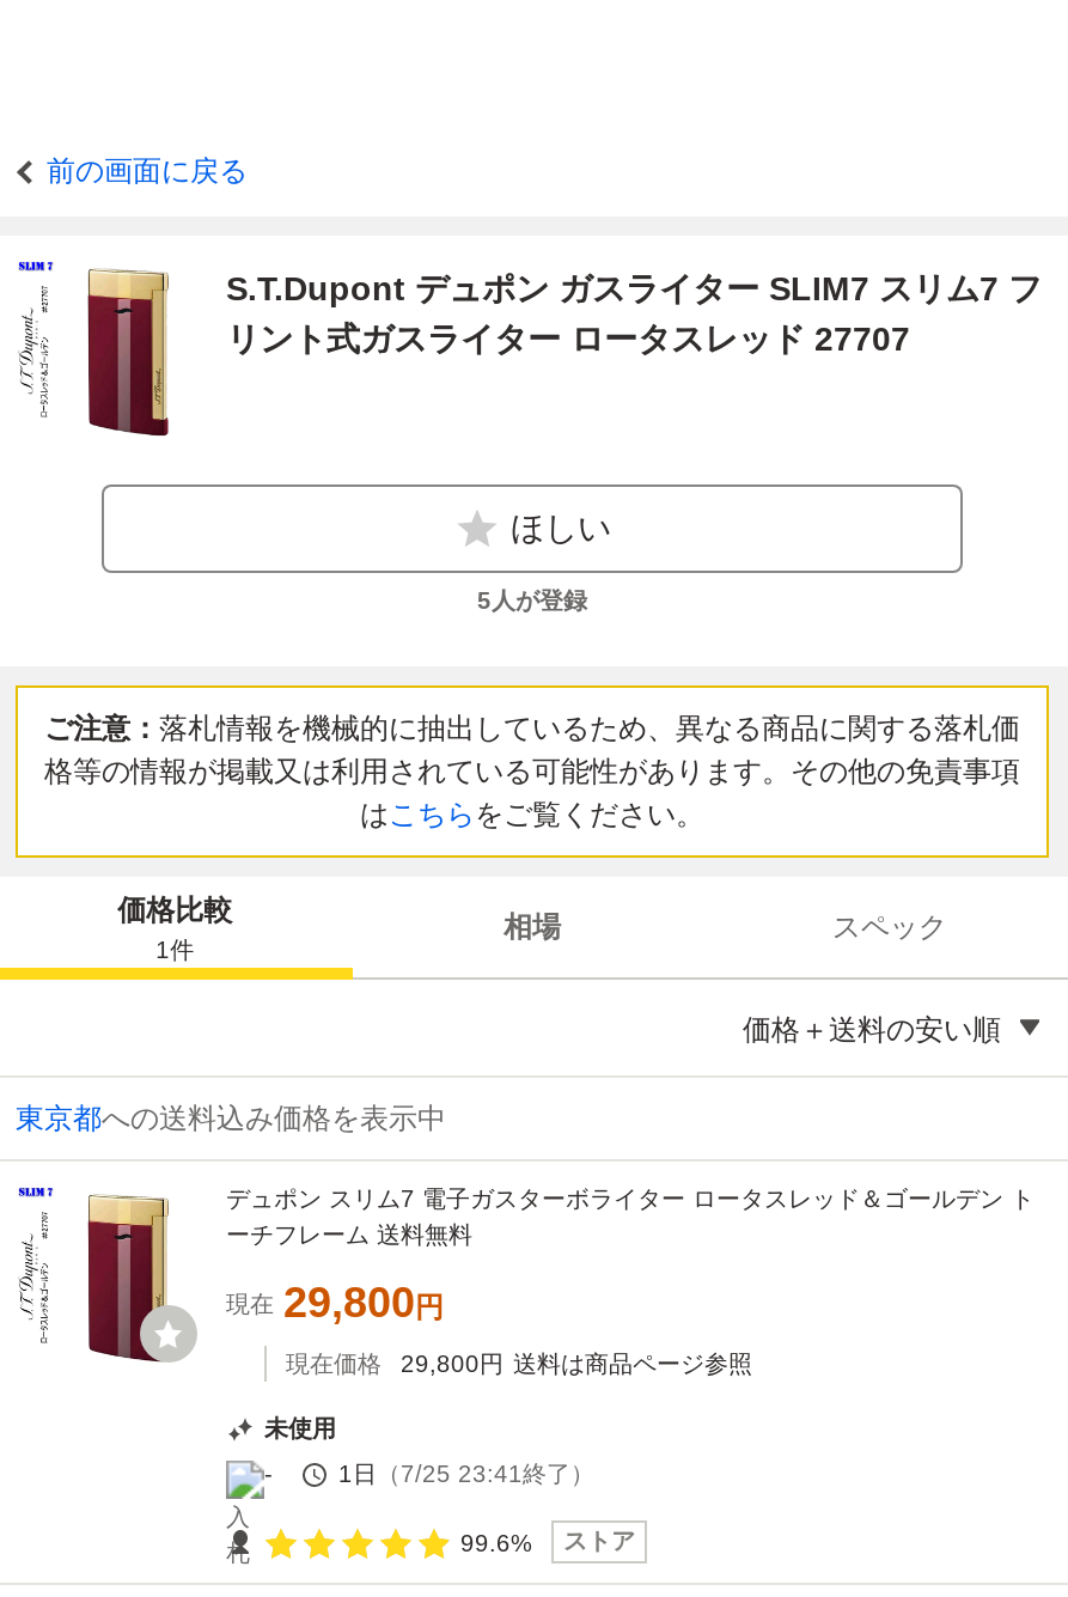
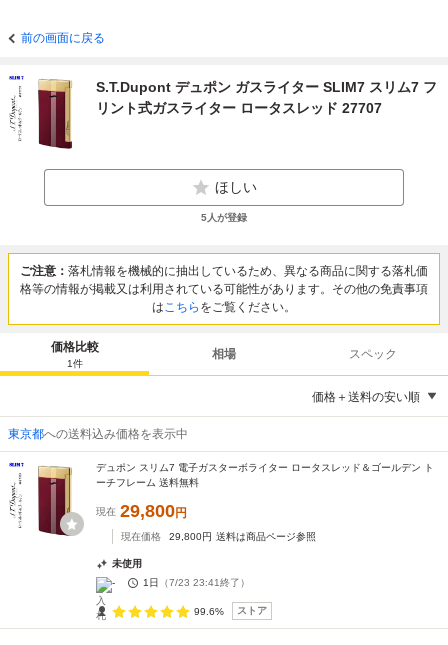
- 1日（7/25 23:41終了）
+ 1日（7/23 23:41終了）
